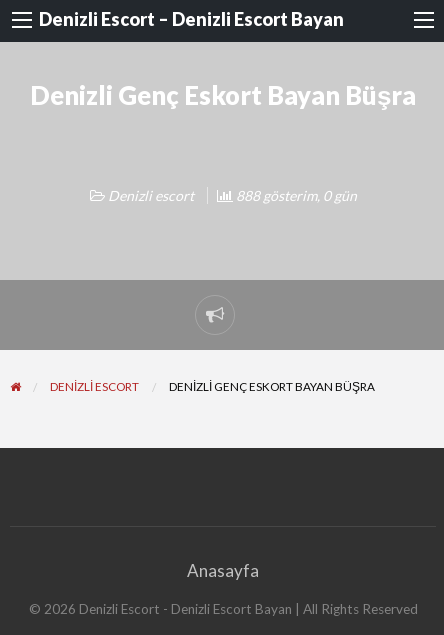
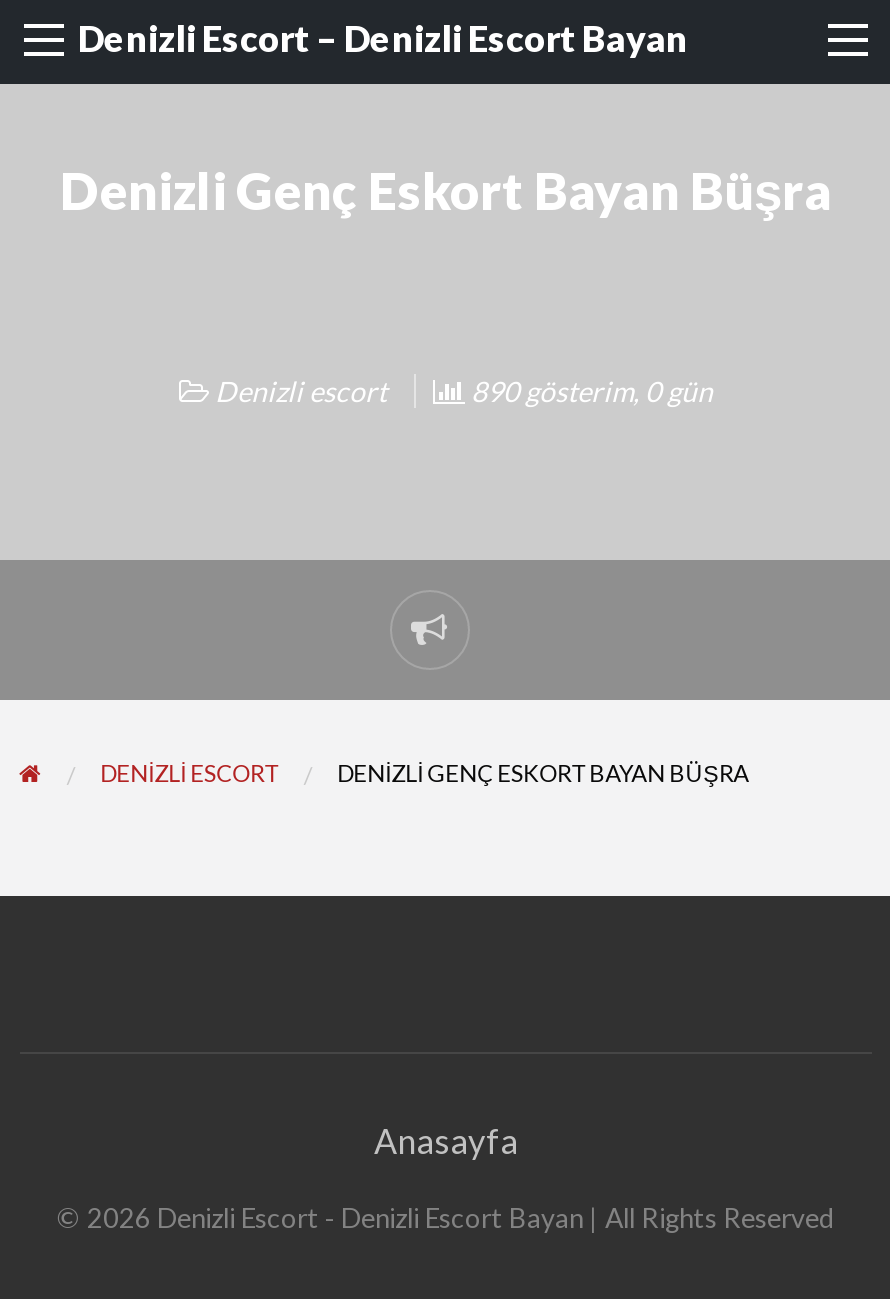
- 888 gösterim, 0 gün
+ 890 gösterim, 0 gün
